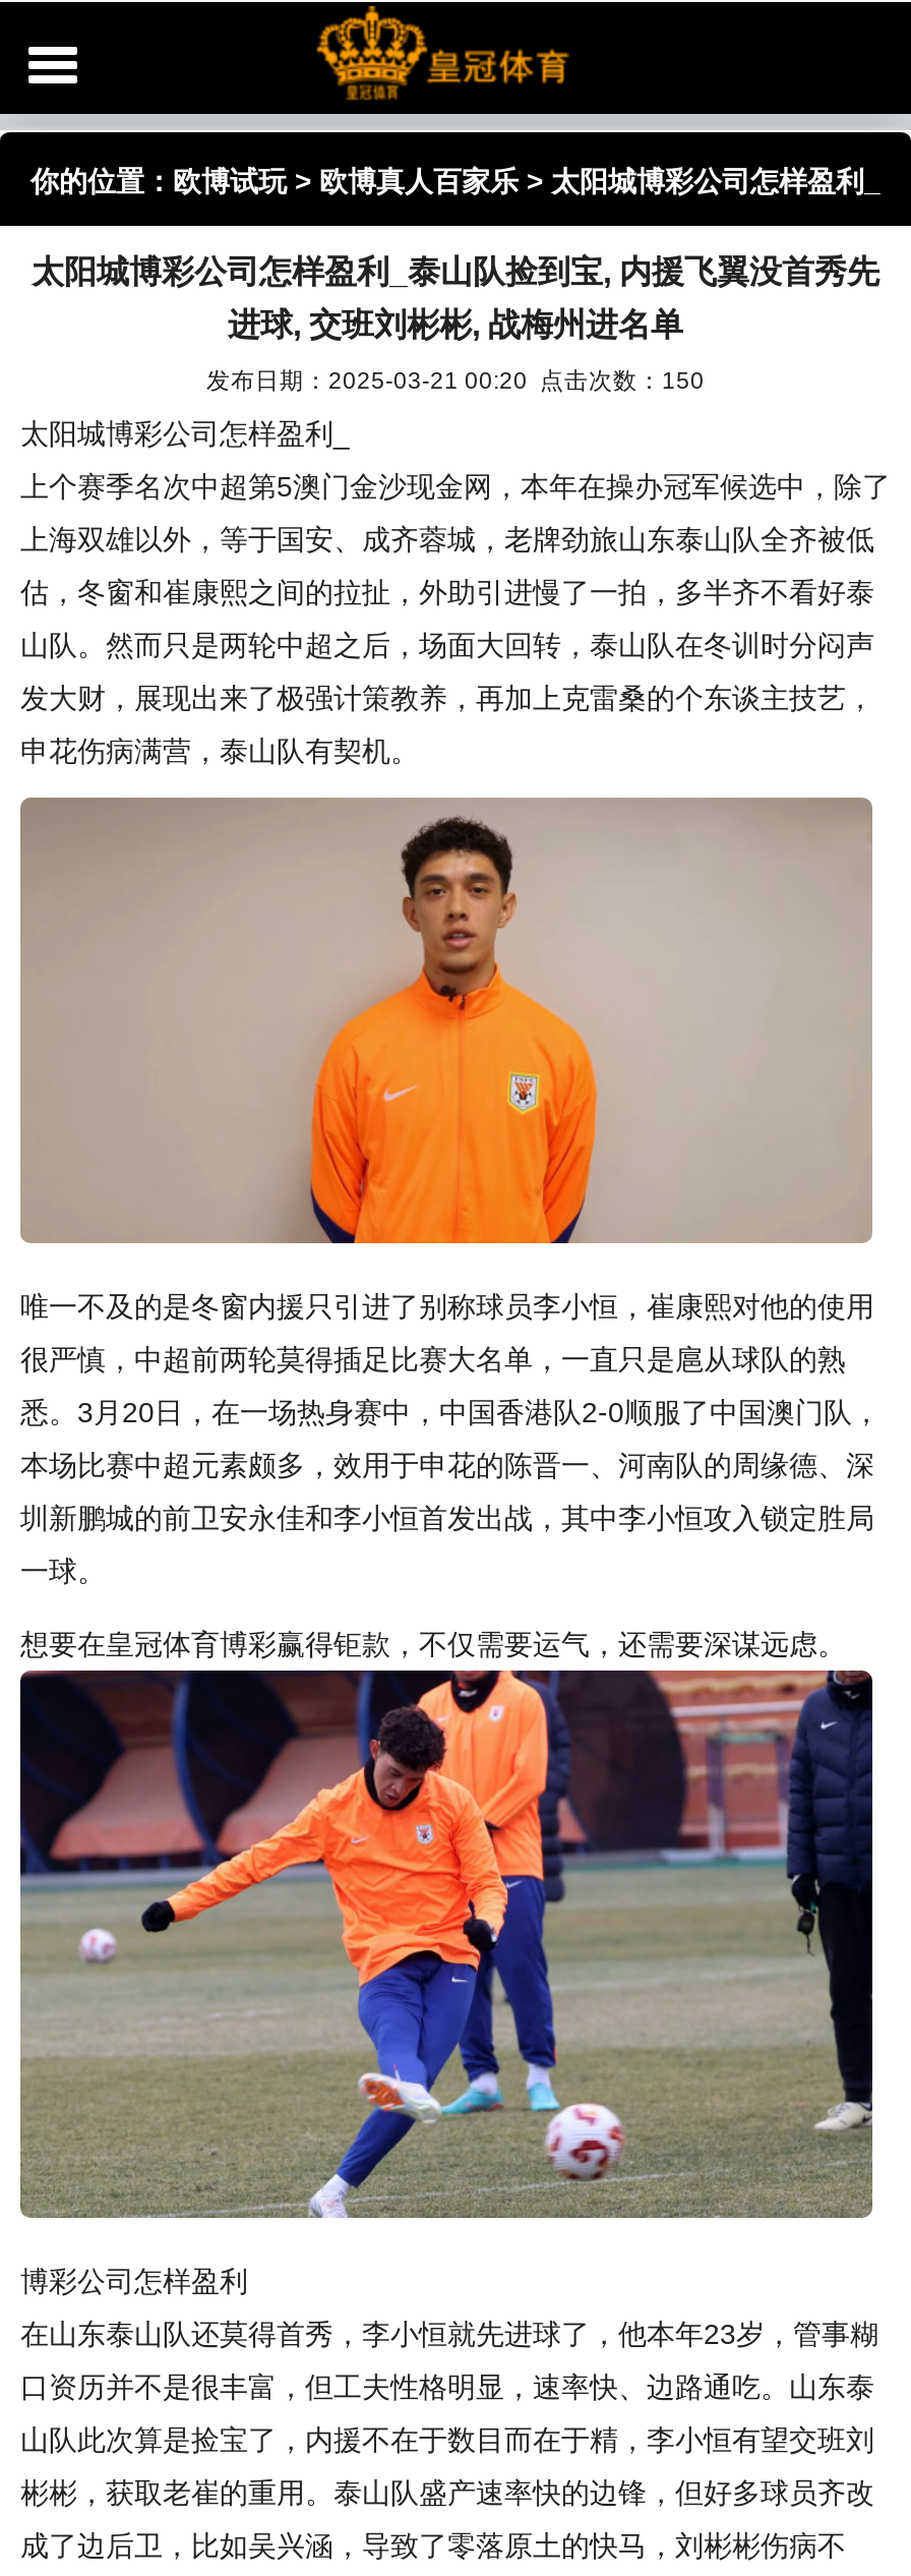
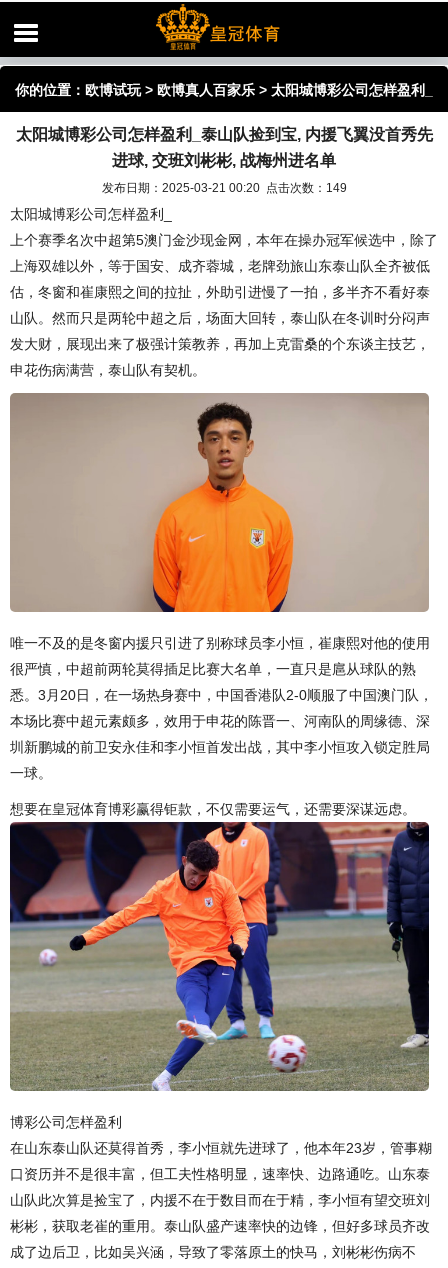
- 发布日期：2025-03-21 00:20 点击次数：150
+ 发布日期：2025-03-21 00:20 点击次数：149
